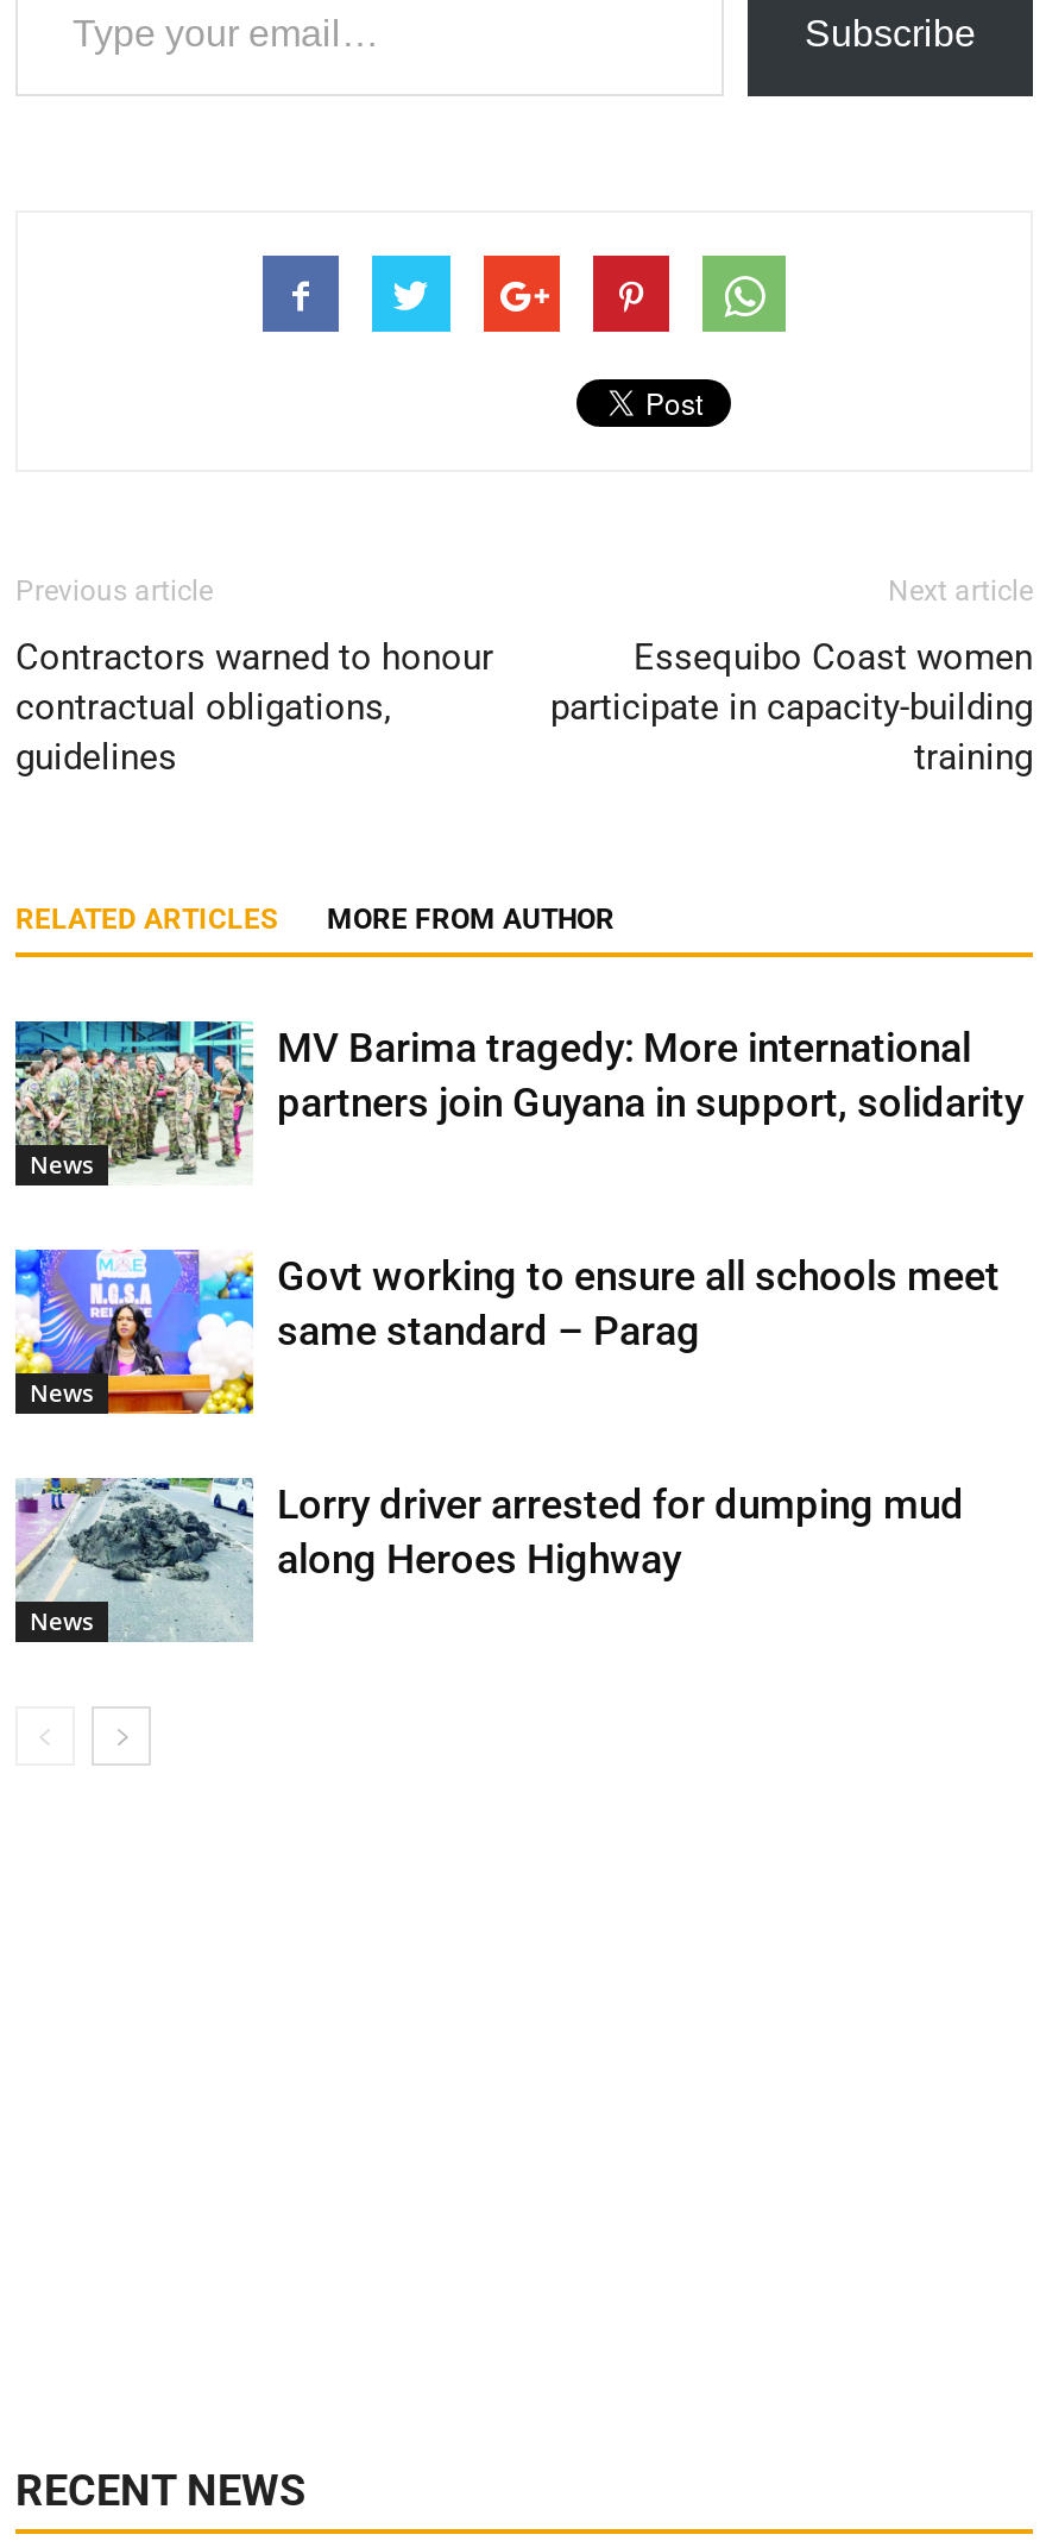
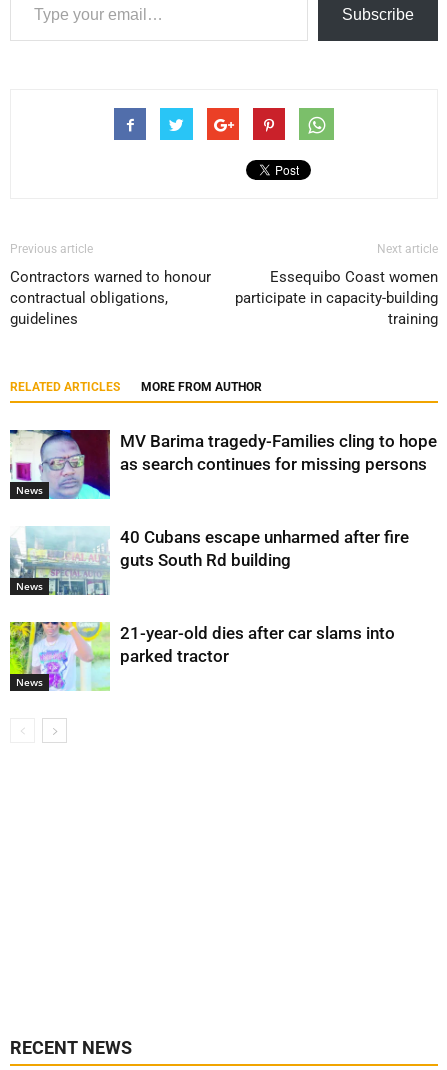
- [image]
- MV Barima tragedy: More international
- partners join Guyana in support, solidarity
+ [image]
+ MV Barima tragedy-Families cling to hope
+ as search continues for missing persons

- [image]
- Govt working to ensure all schools meet
- same standard – Parag
+ [image]
+ 40 Cubans escape unharmed after fire
+ guts South Rd building

- [image]
- Lorry driver arrested for dumping mud
- along Heroes Highway
+ [image]
+ 21-year-old dies after car slams into
+ parked tractor
